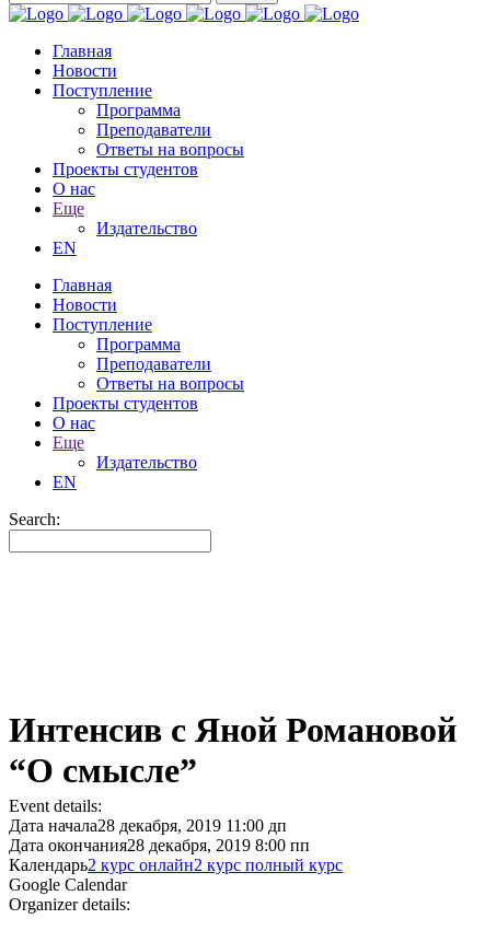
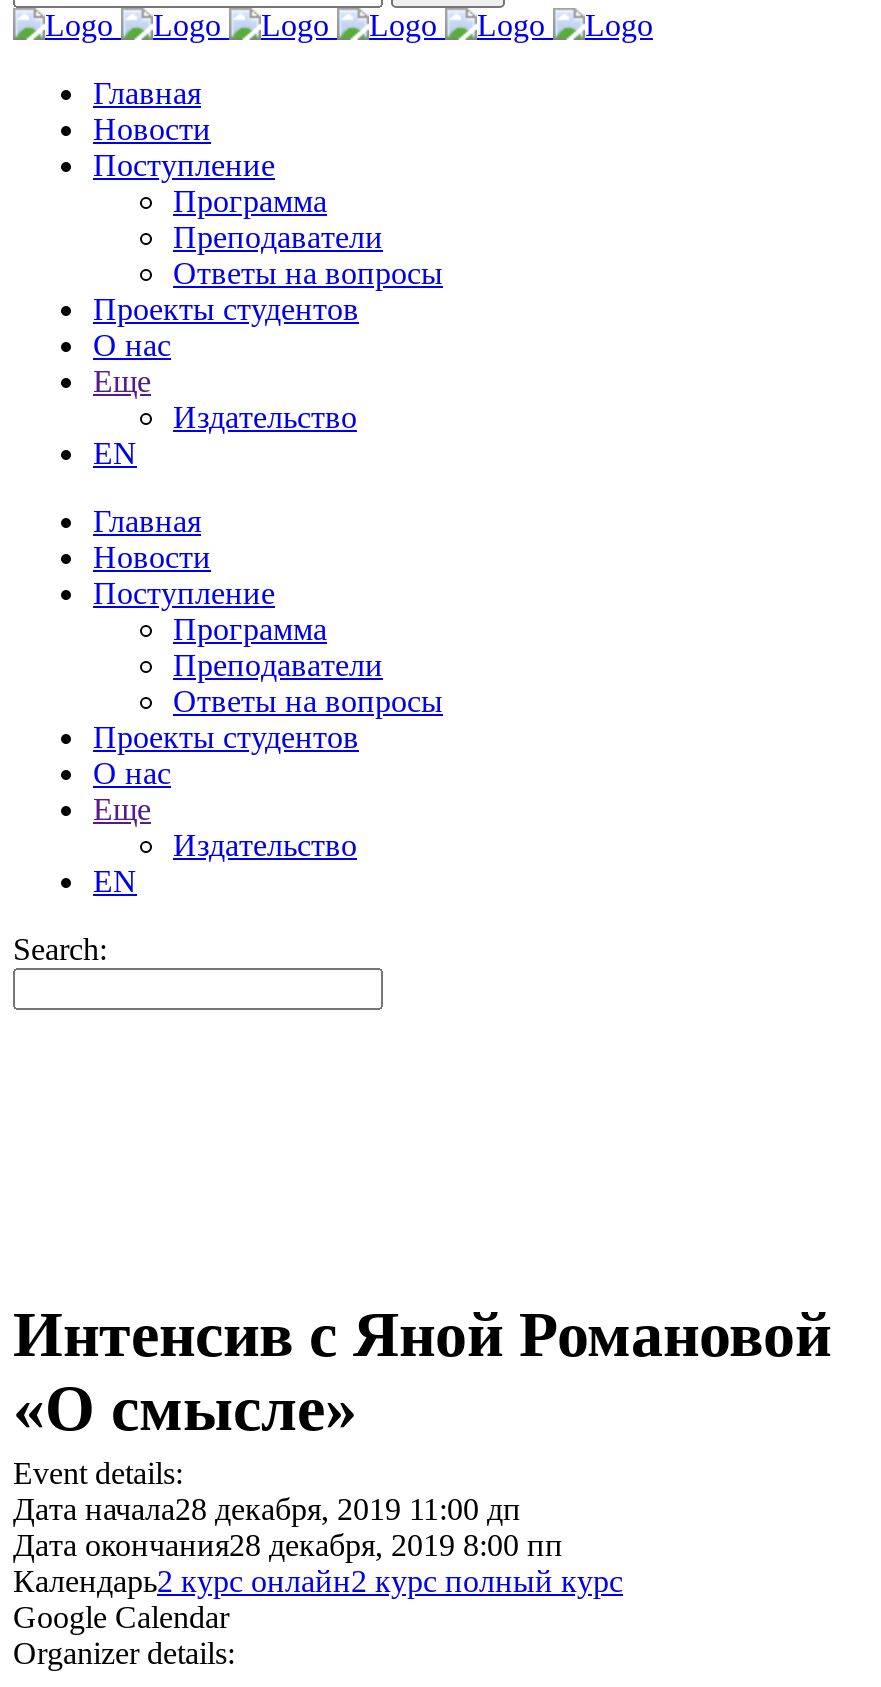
- “О смысле”
+ «О смысле»
